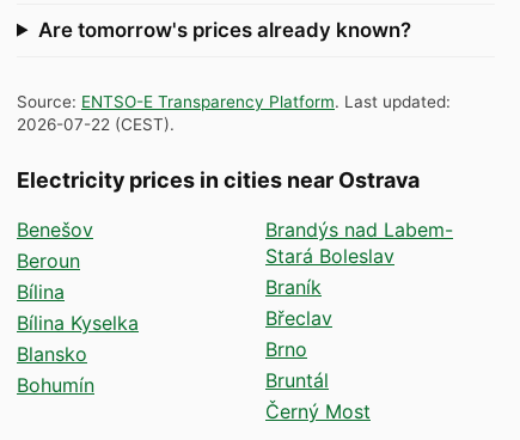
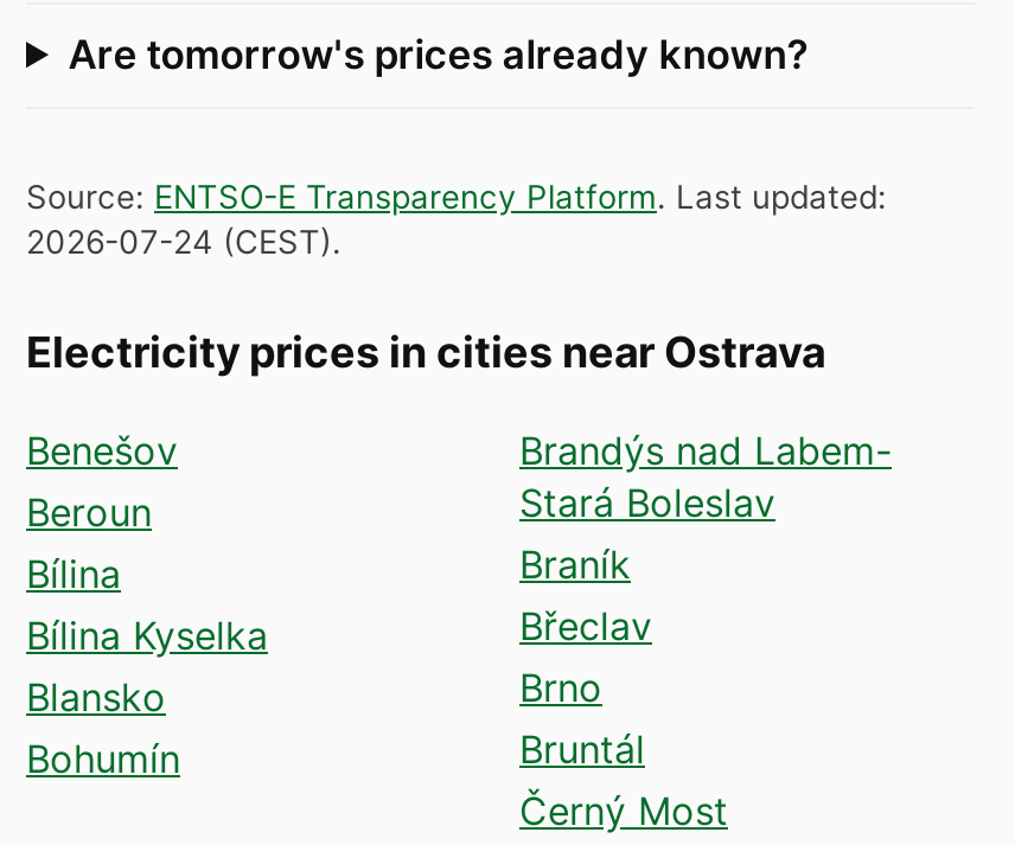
- 2026-07-22 (CEST).
+ 2026-07-24 (CEST).
